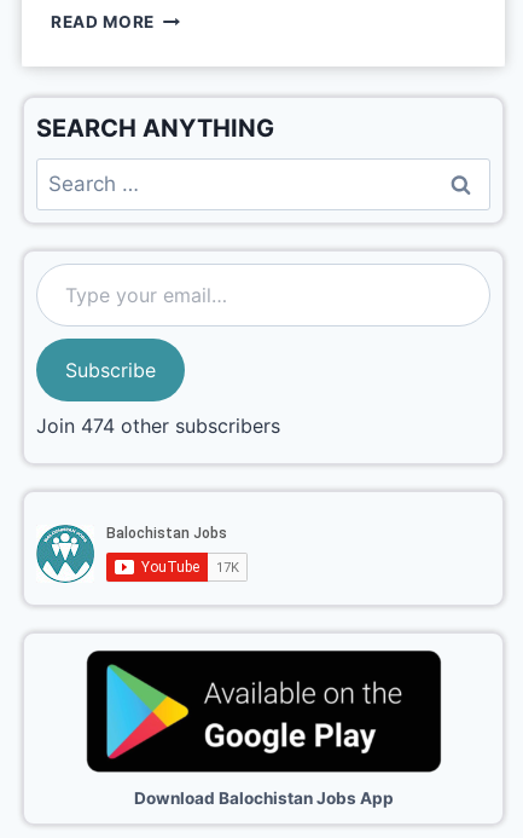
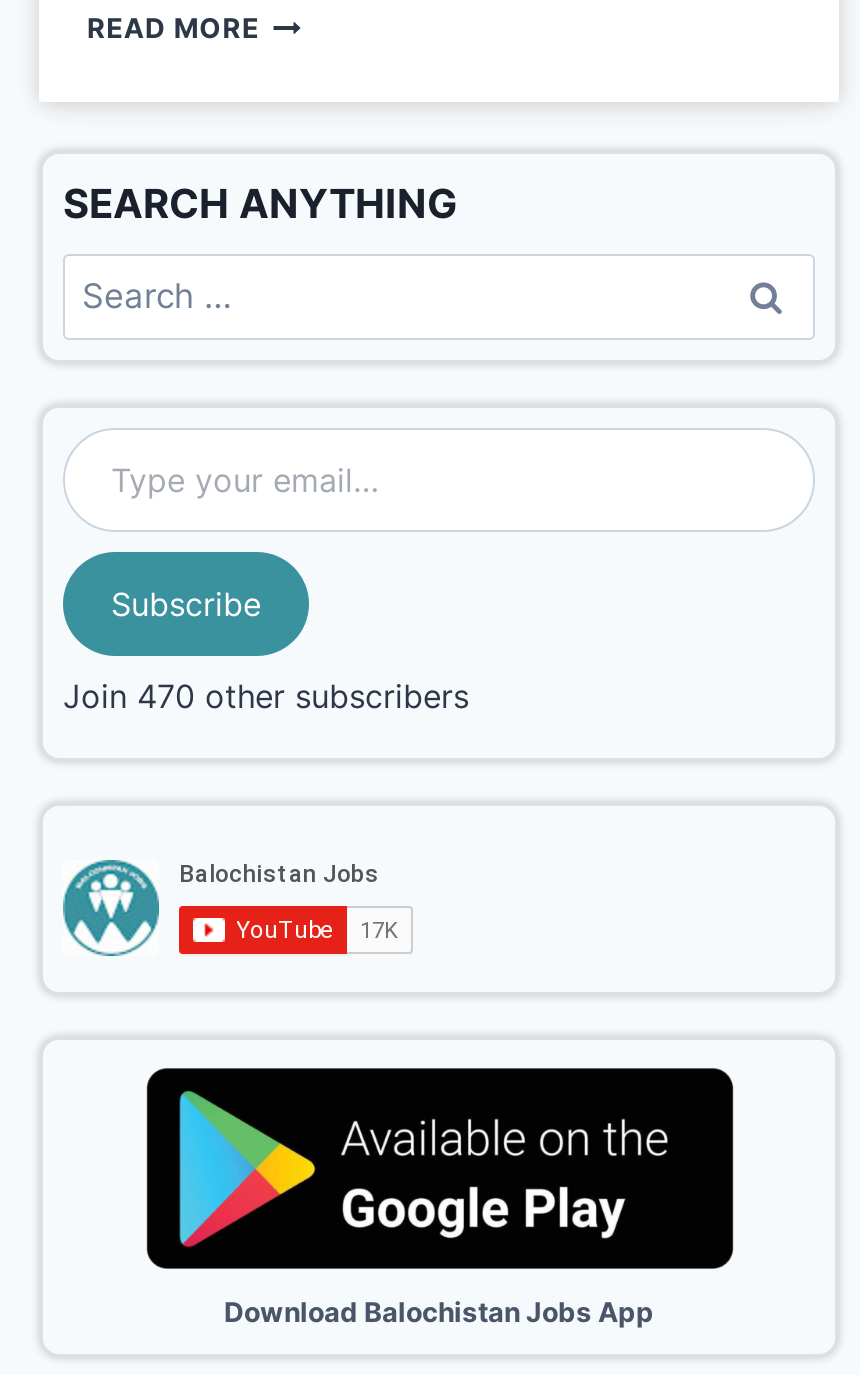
- Join 474 other subscribers
+ Join 470 other subscribers
